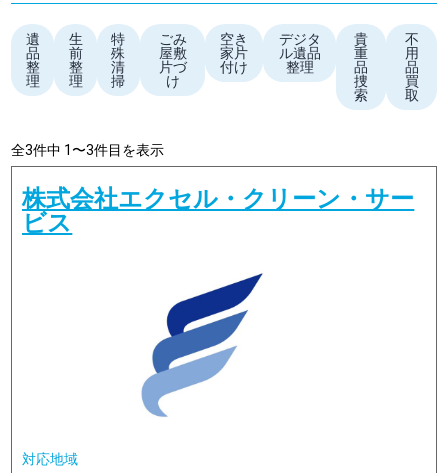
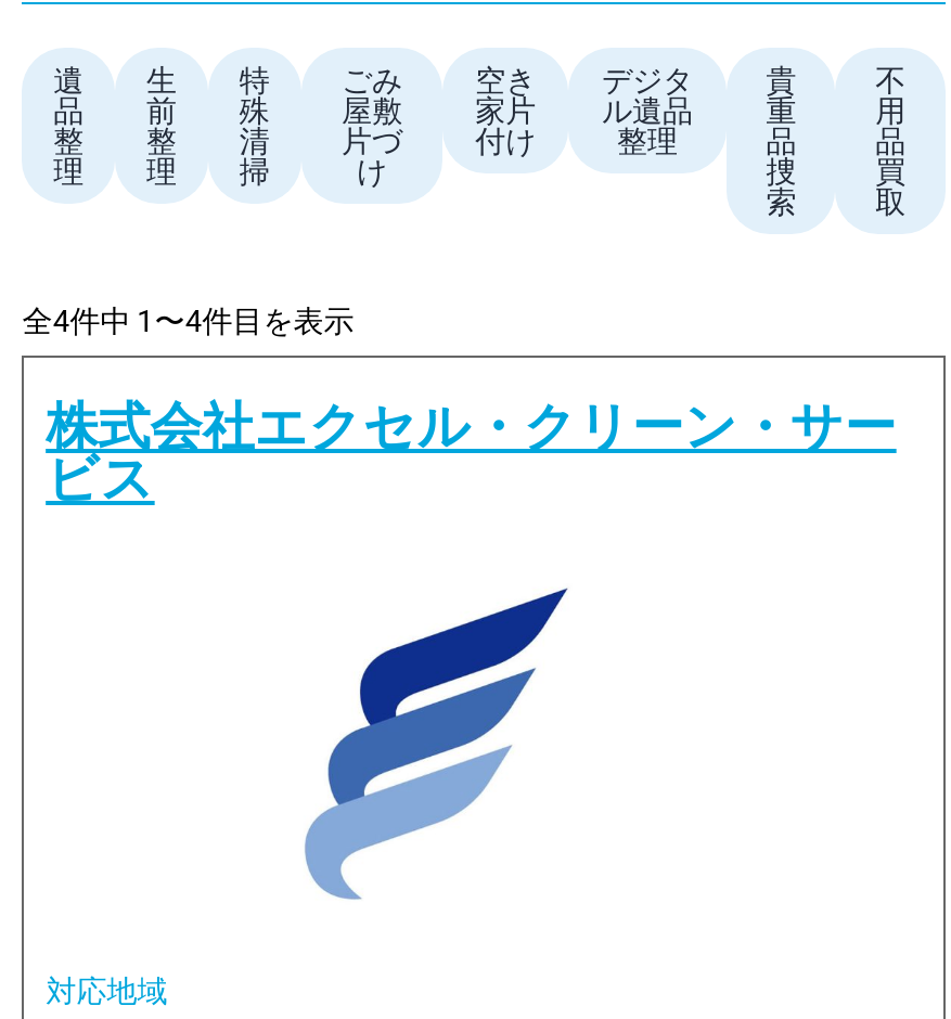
- 全3件中 1〜3件目を表示
+ 全4件中 1〜4件目を表示
